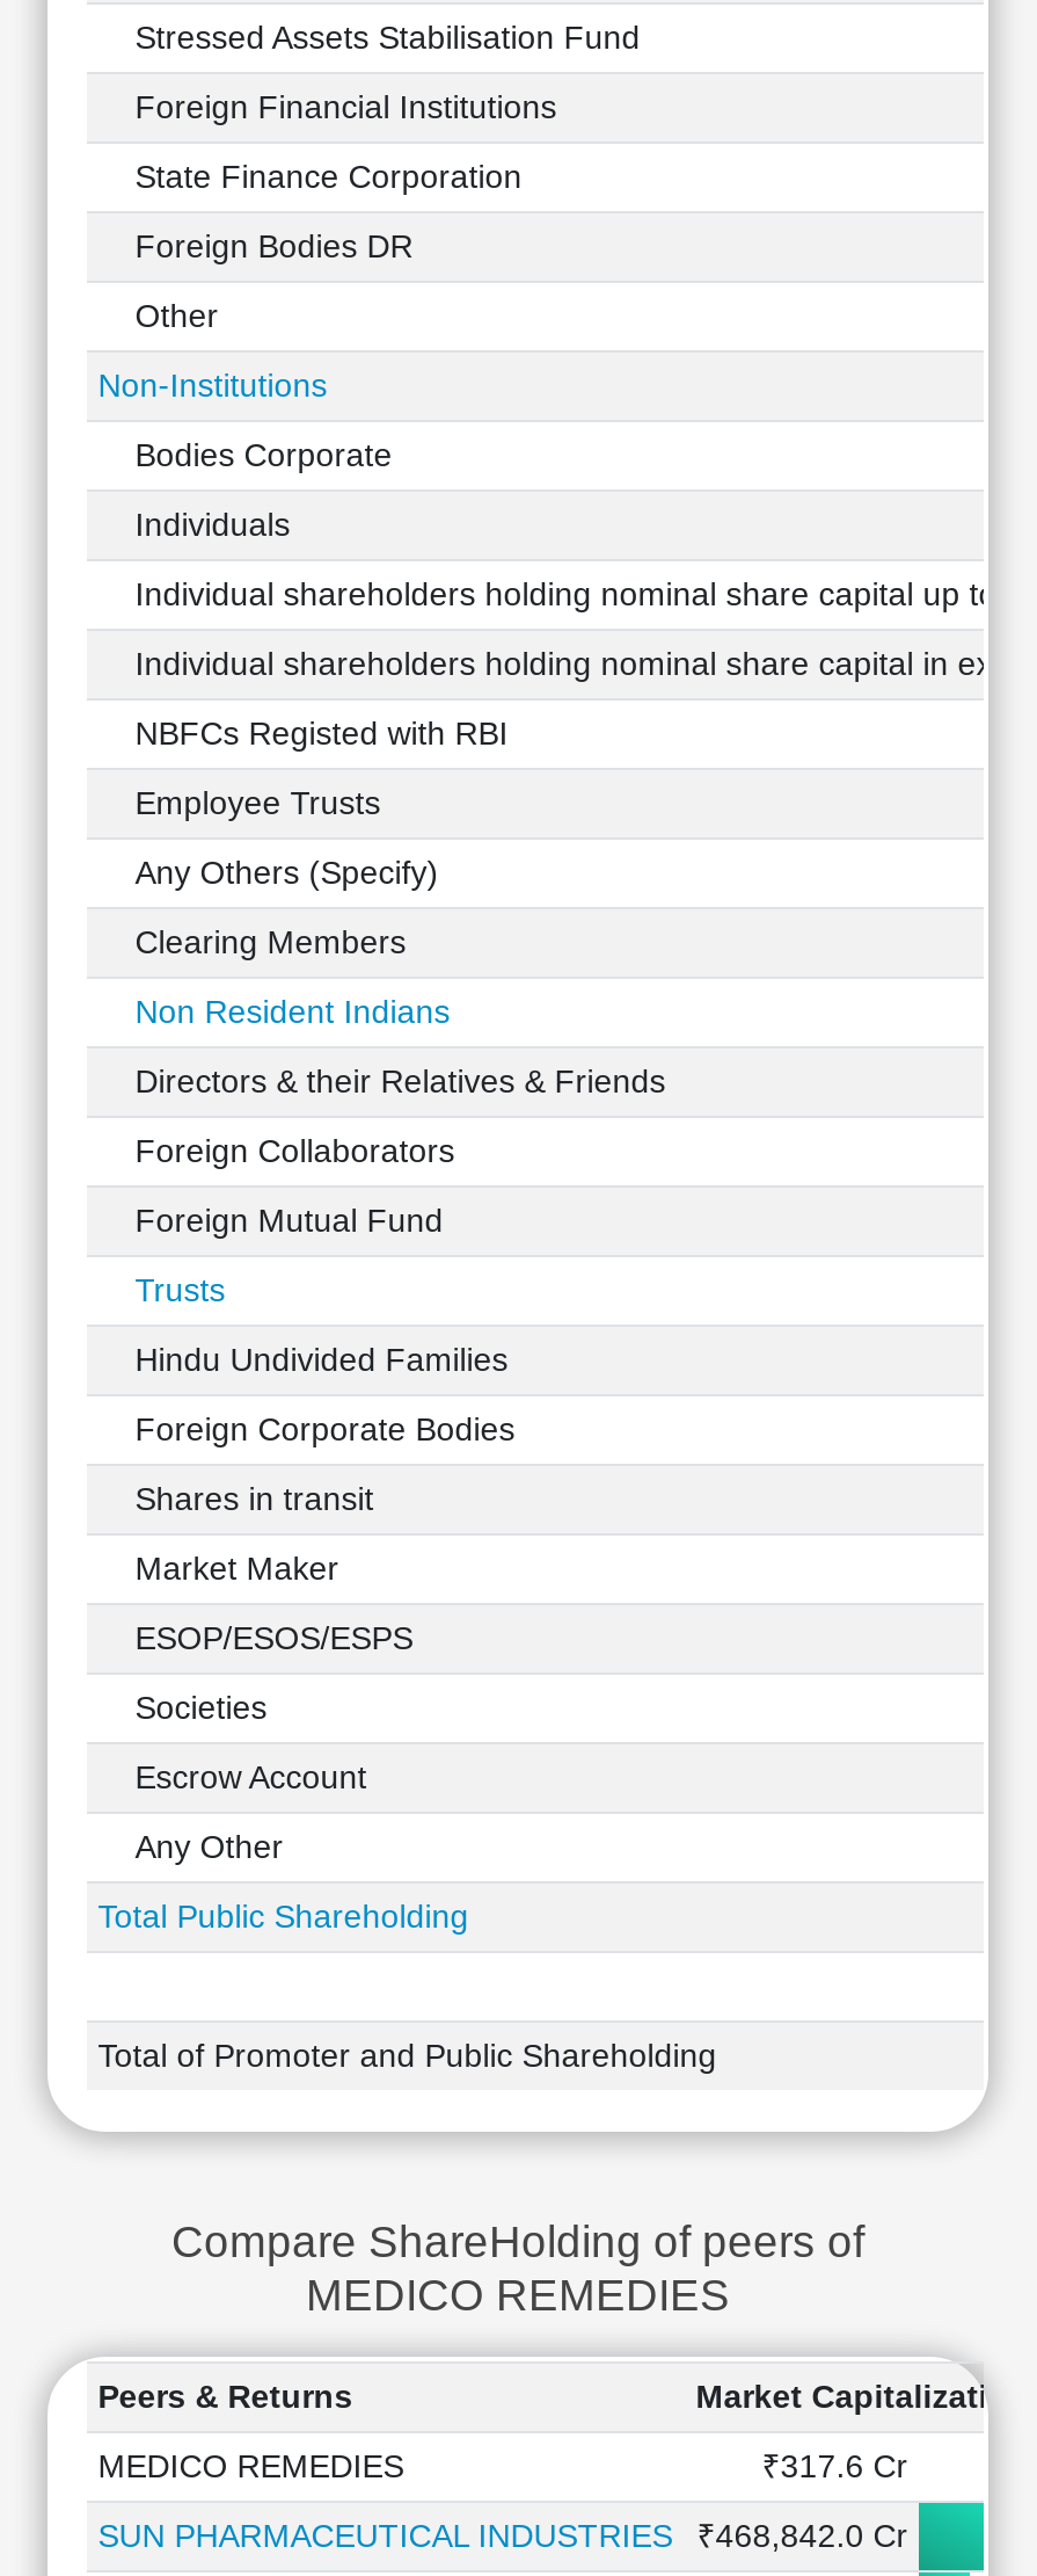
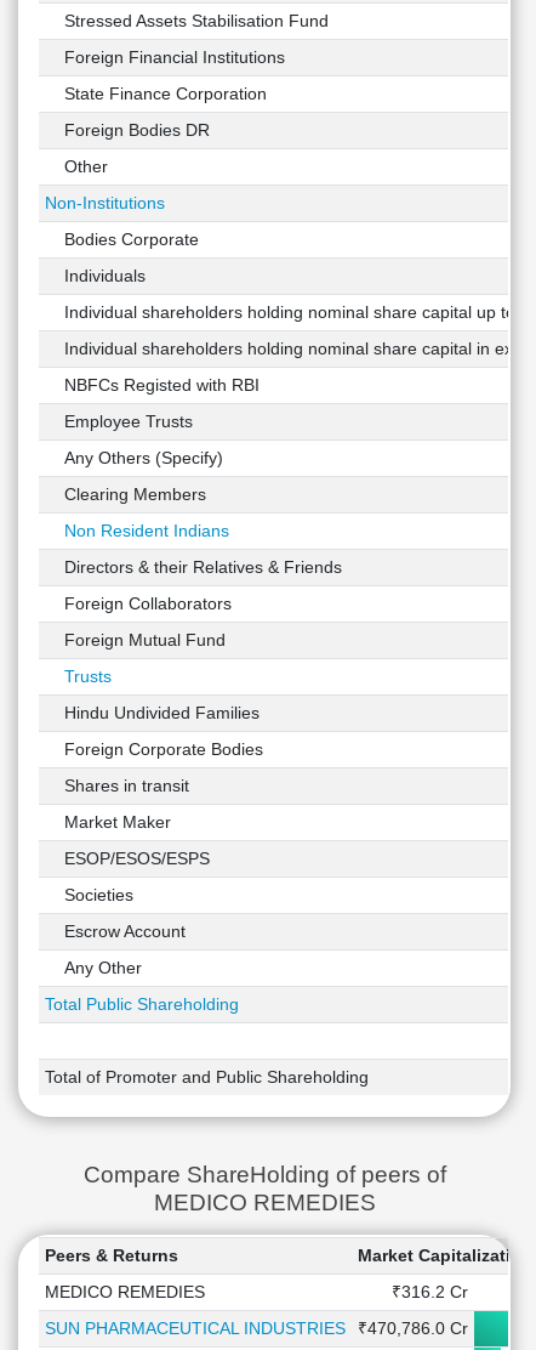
- ₹317.6 Cr
+ ₹316.2 Cr

- SUN PHARMACEUTICAL INDUSTRIES ₹468,842.0 Cr
+ SUN PHARMACEUTICAL INDUSTRIES ₹470,786.0 Cr
